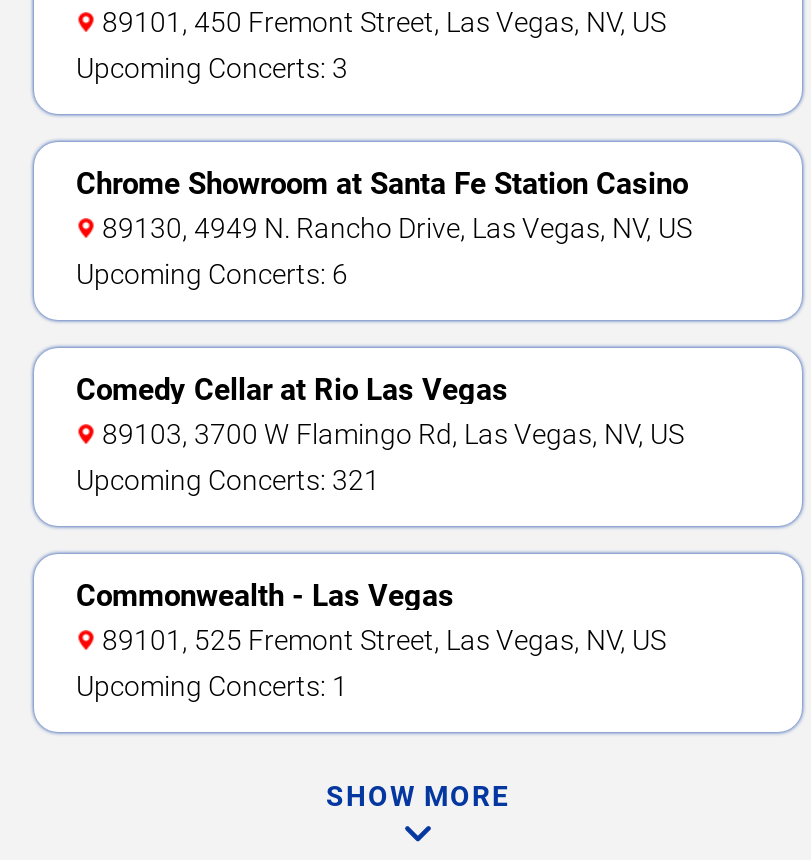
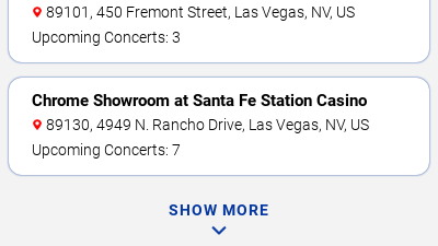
- Upcoming Concerts: 6
- Comedy Cellar at Rio Las Vegas
- 89103, 3700 W Flamingo Rd, Las Vegas, NV, US
- Upcoming Concerts: 321
- Commonwealth - Las Vegas
- 89101, 525 Fremont Street, Las Vegas, NV, US
- Upcoming Concerts: 1
+ Upcoming Concerts: 7
